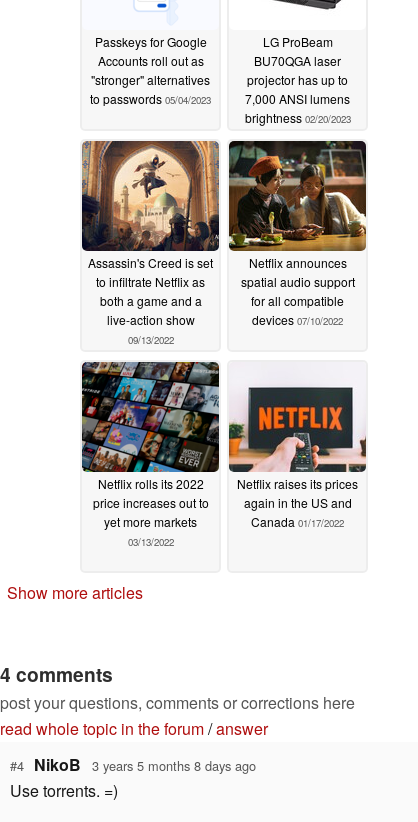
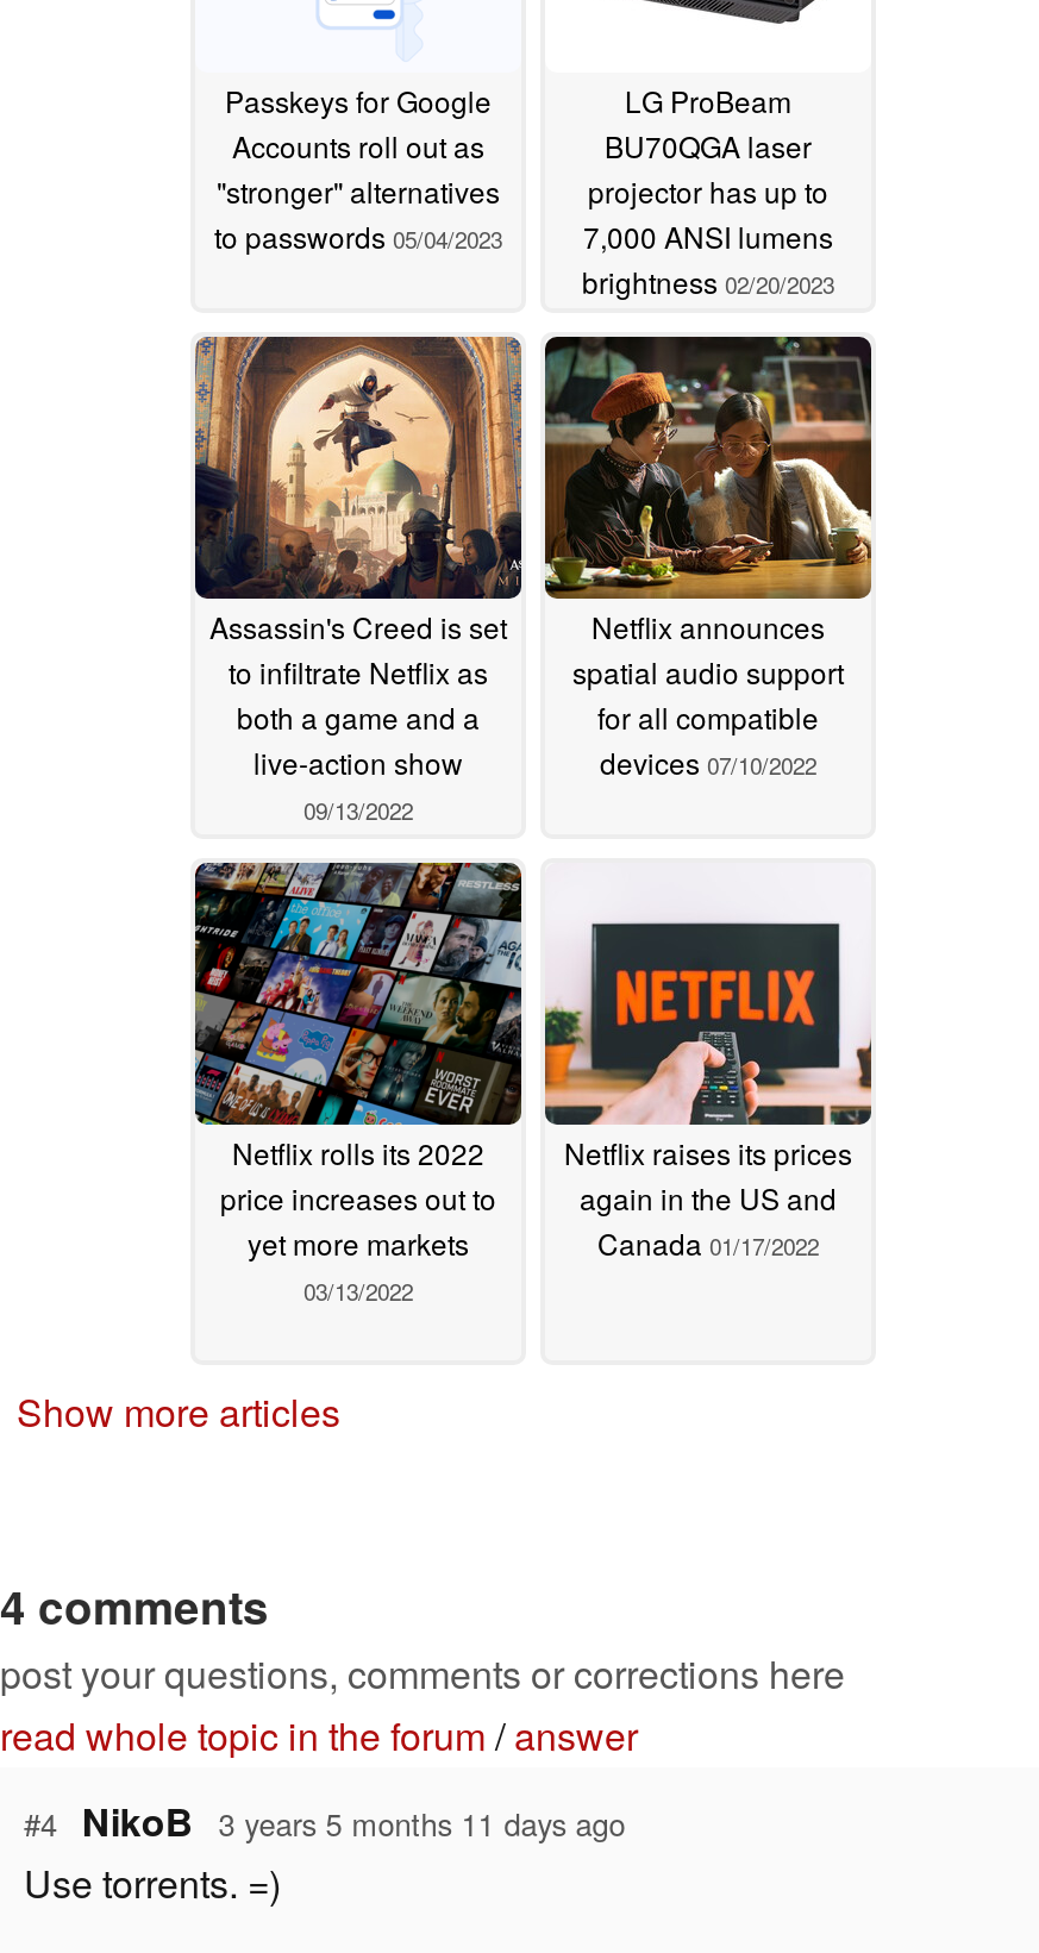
- #4 NikoB 3 years 5 months 8 days ago
+ #4 NikoB 3 years 5 months 11 days ago
